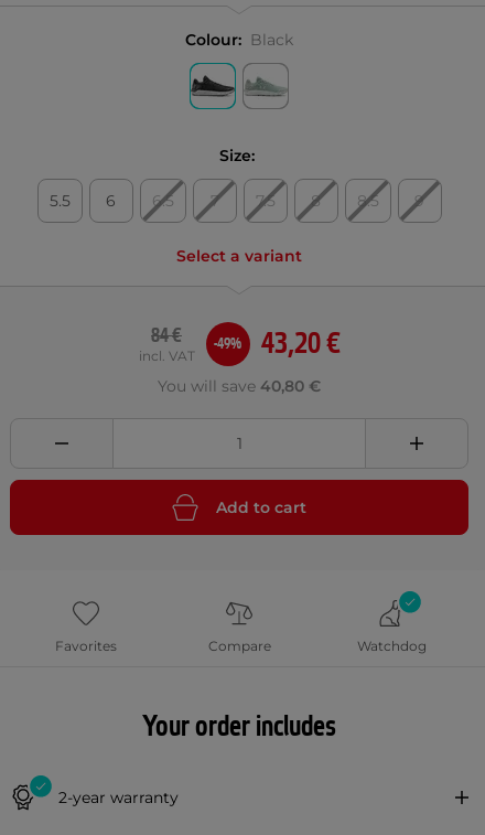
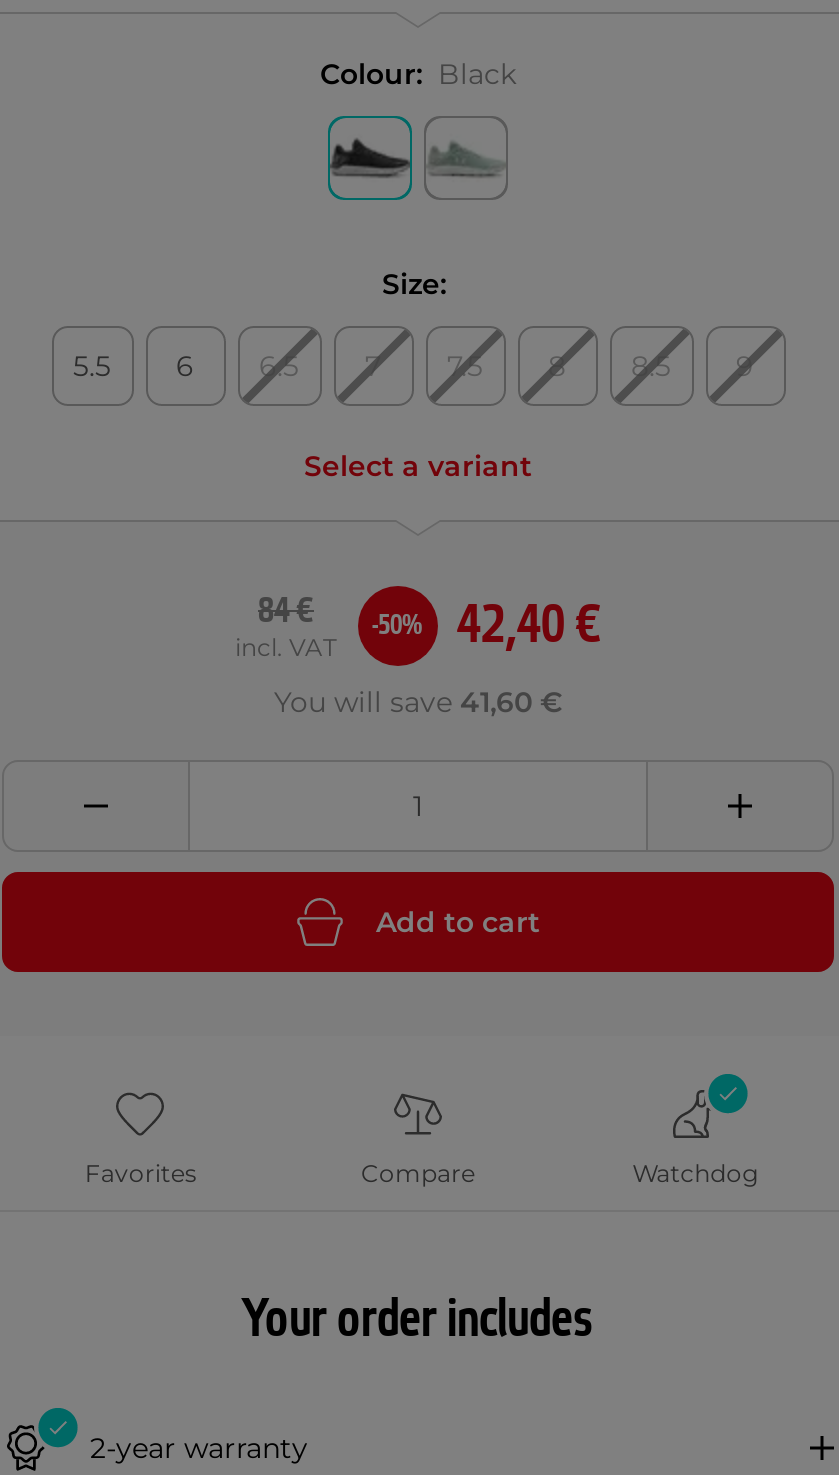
- 43,20 €
+ 42,40 €

- -49%
+ -50%

- You will save 40,80 €
+ You will save 41,60 €
